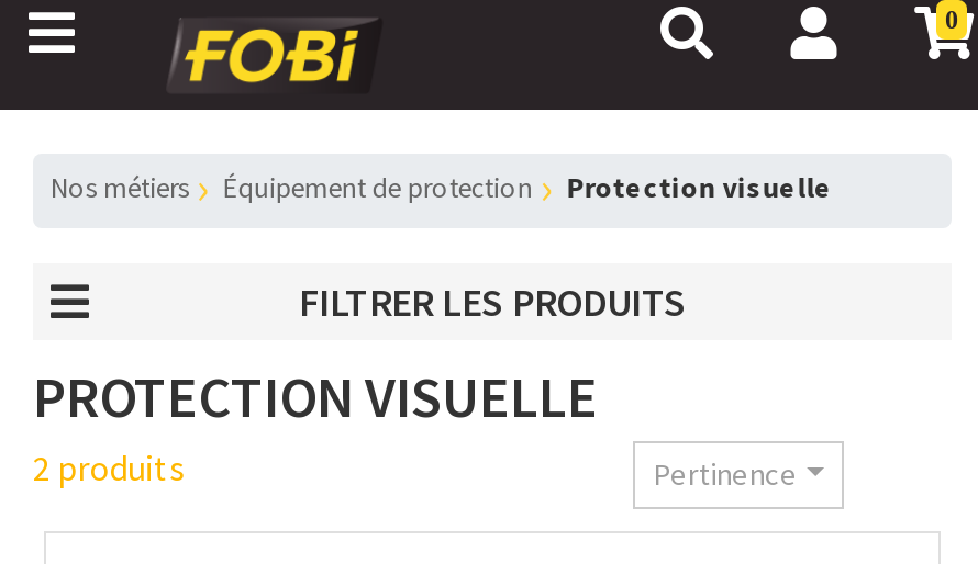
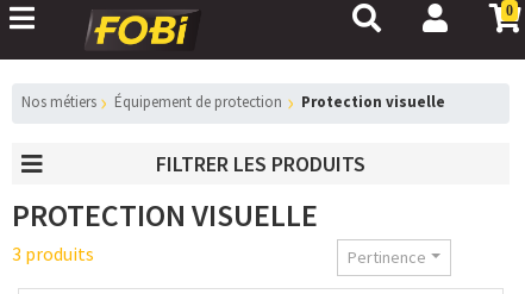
- 2 produits
+ 3 produits
